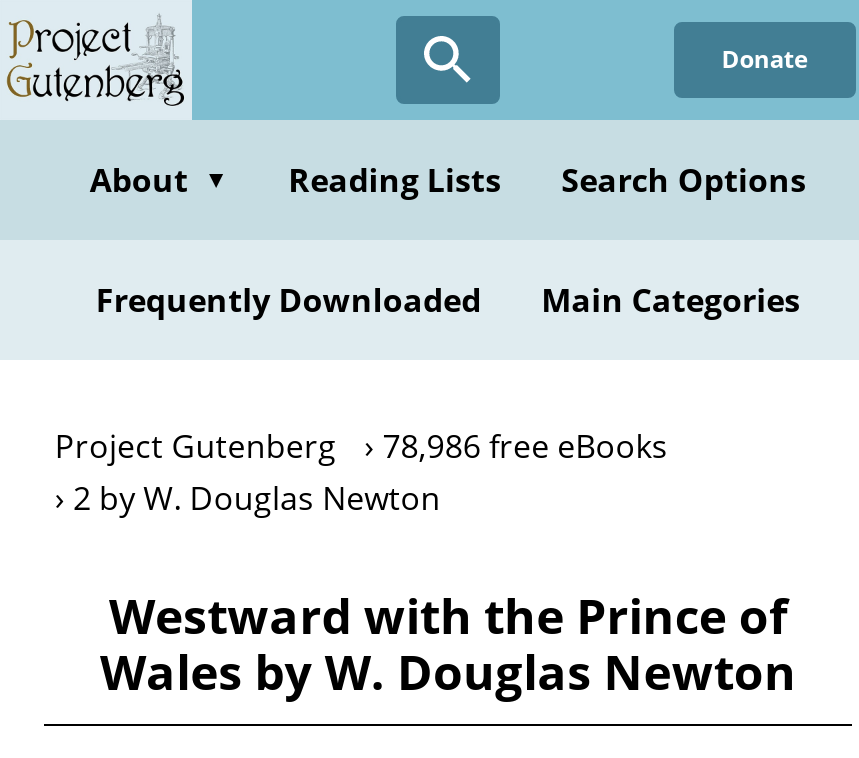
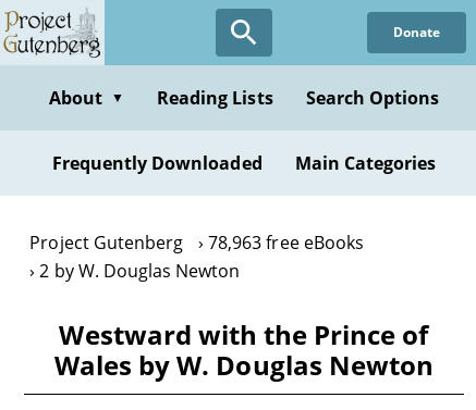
- Project Gutenberg 78,986 free eBooks
+ Project Gutenberg 78,963 free eBooks
